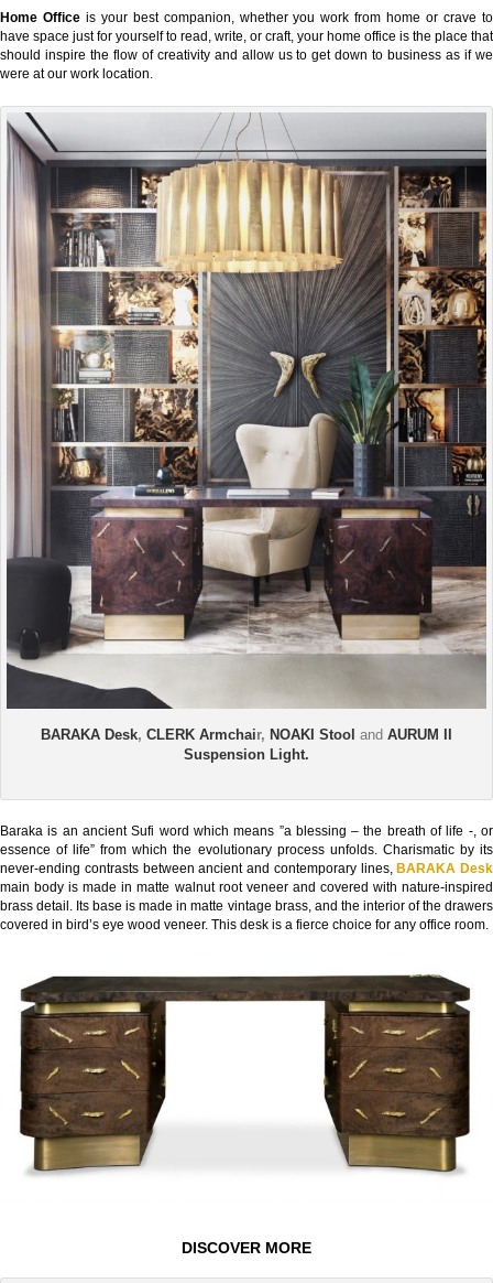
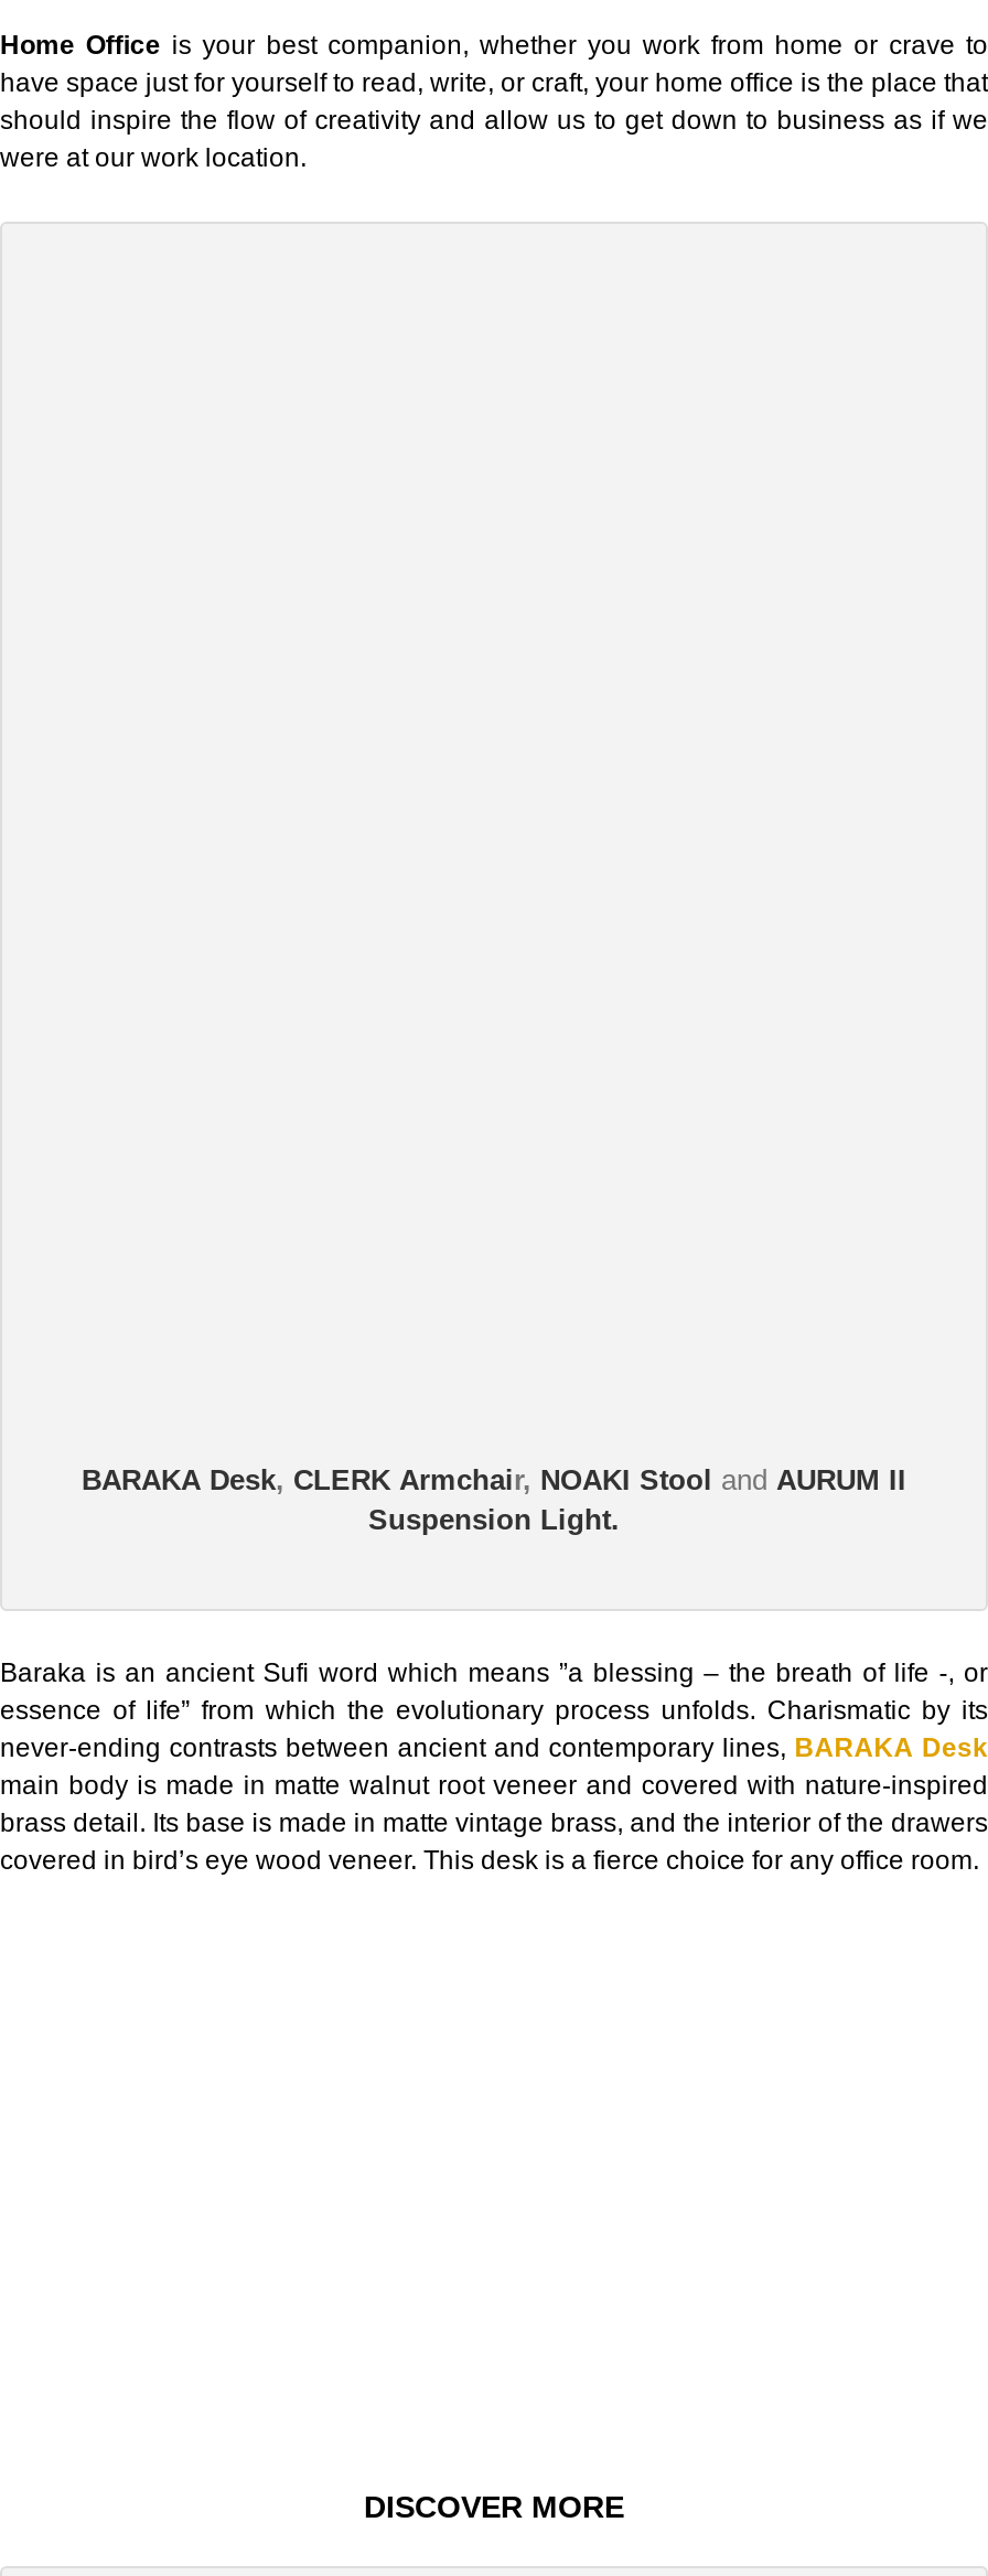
- [image]

- [image]
